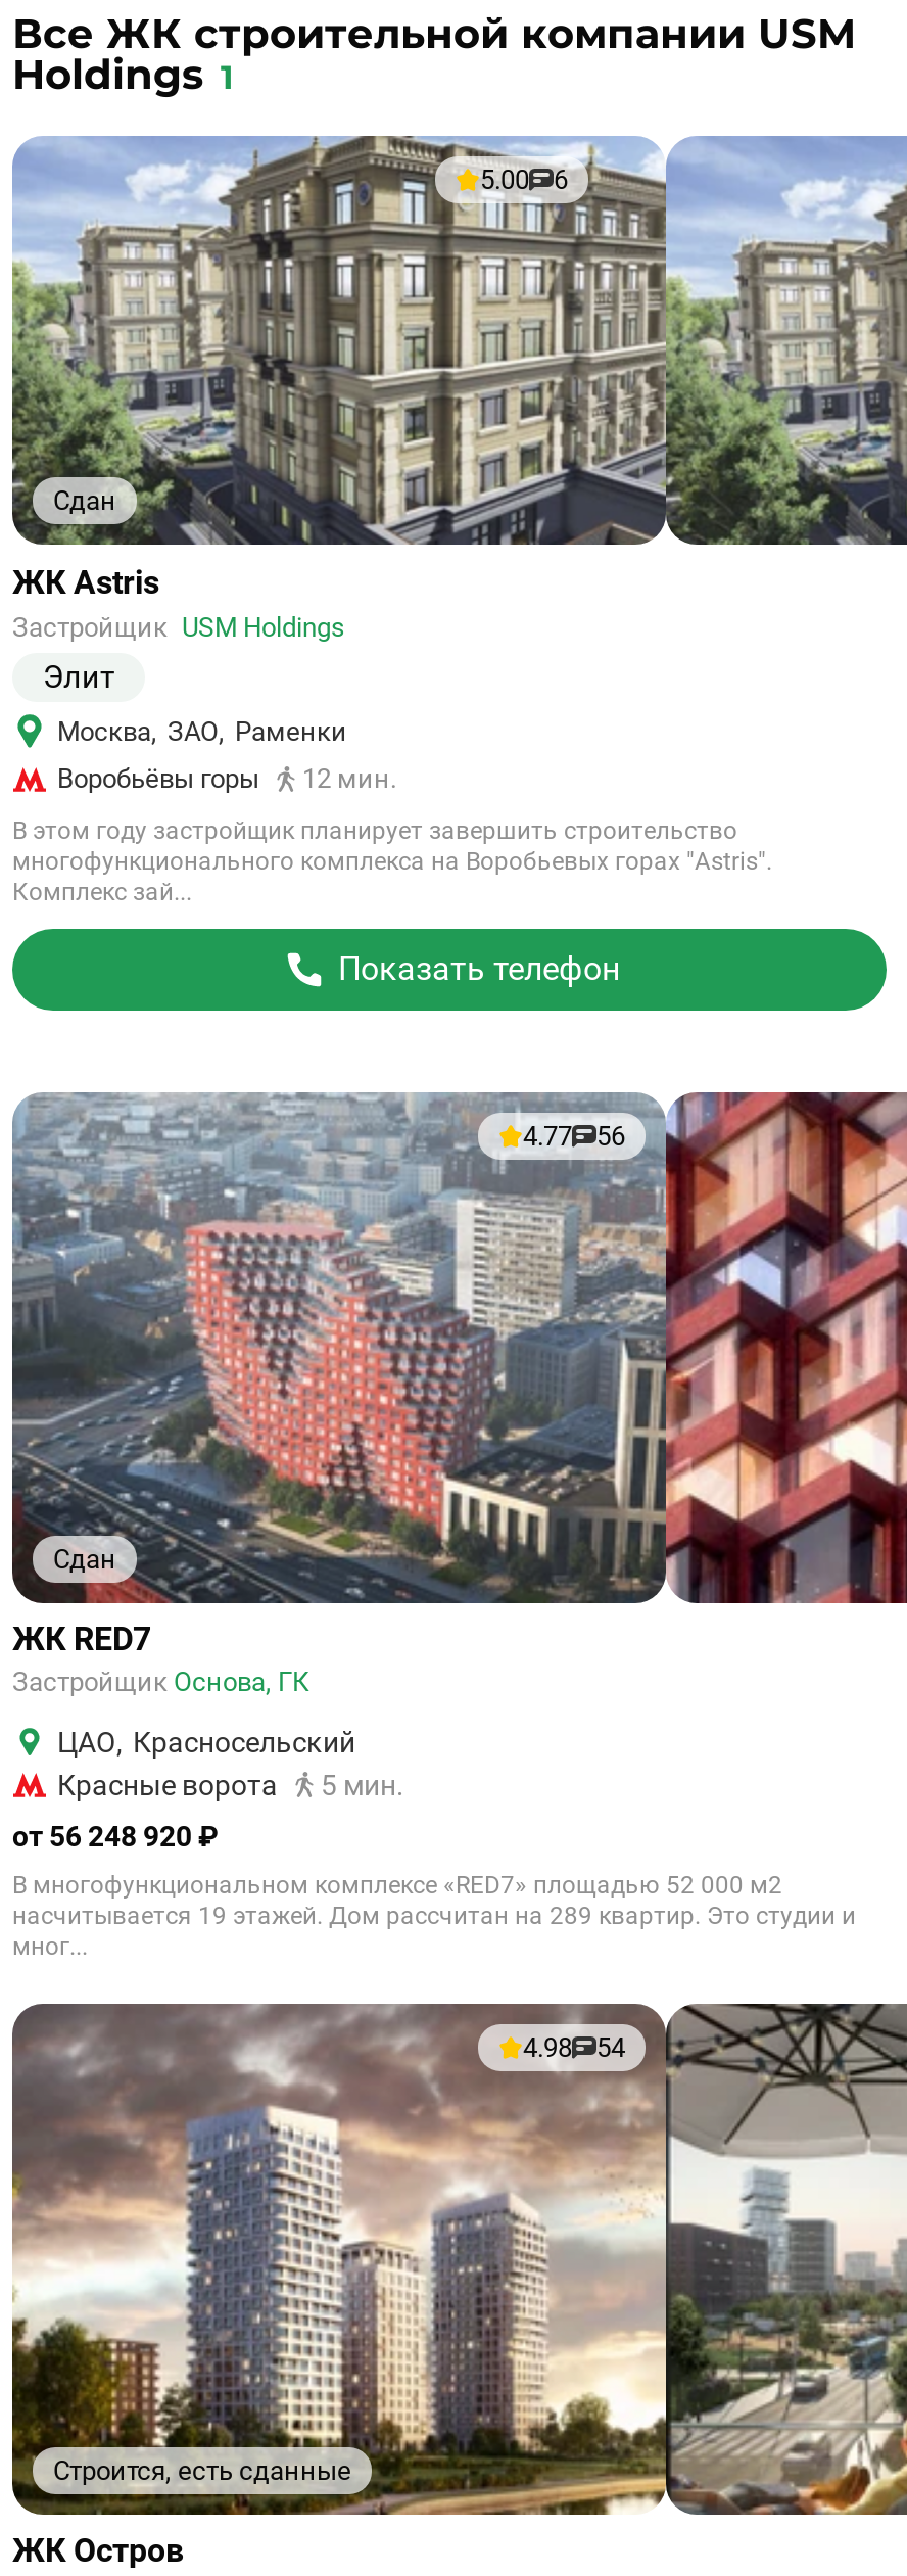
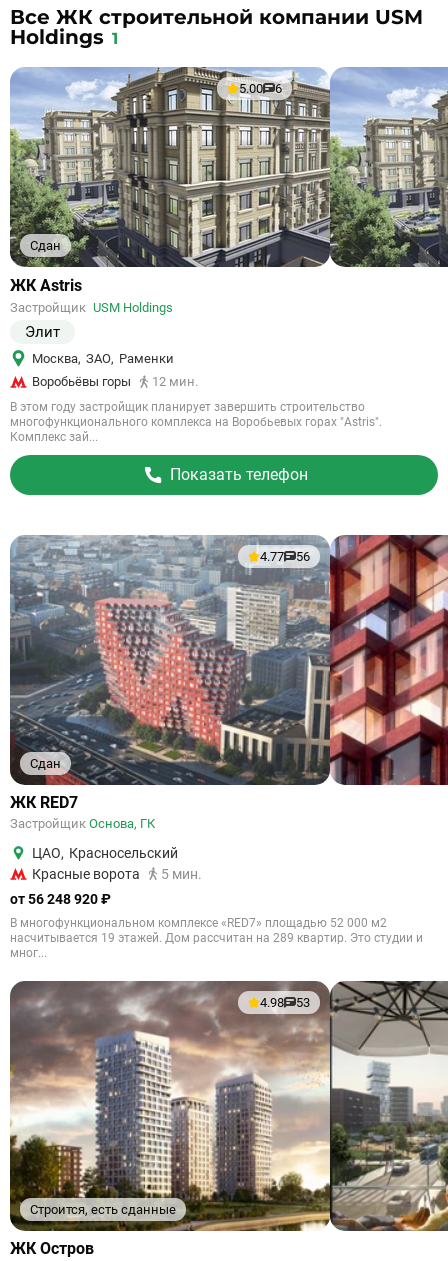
- 4.98 54
+ 4.98 53
